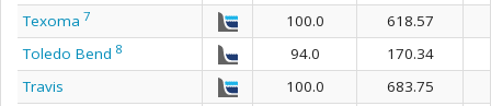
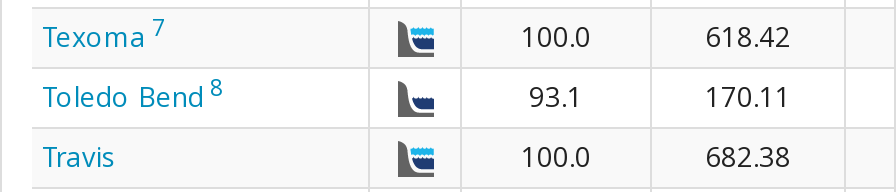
- 618.57
+ 618.42

- 94.0
+ 93.1

- 170.34
+ 170.11

- 683.75
+ 682.38
